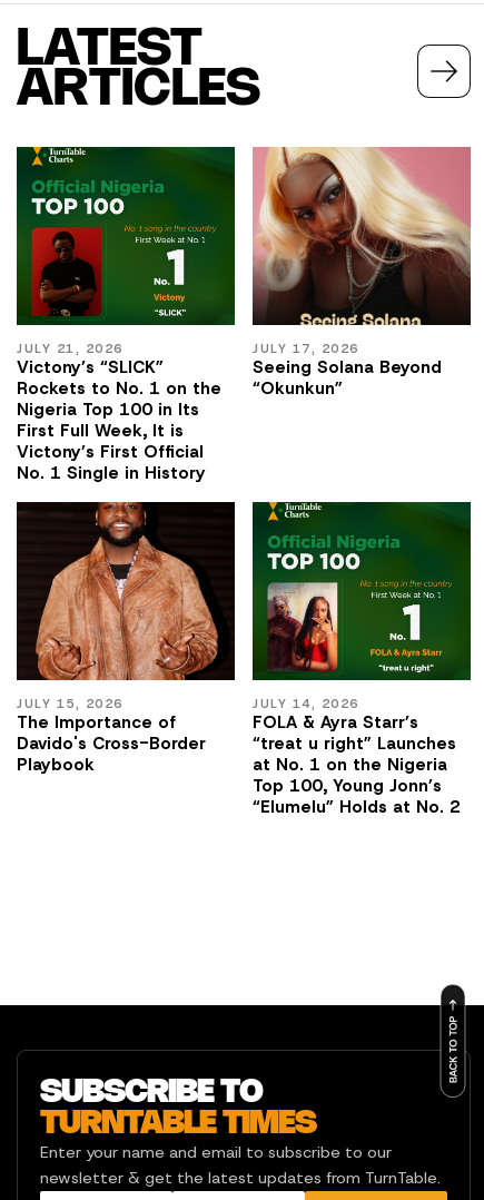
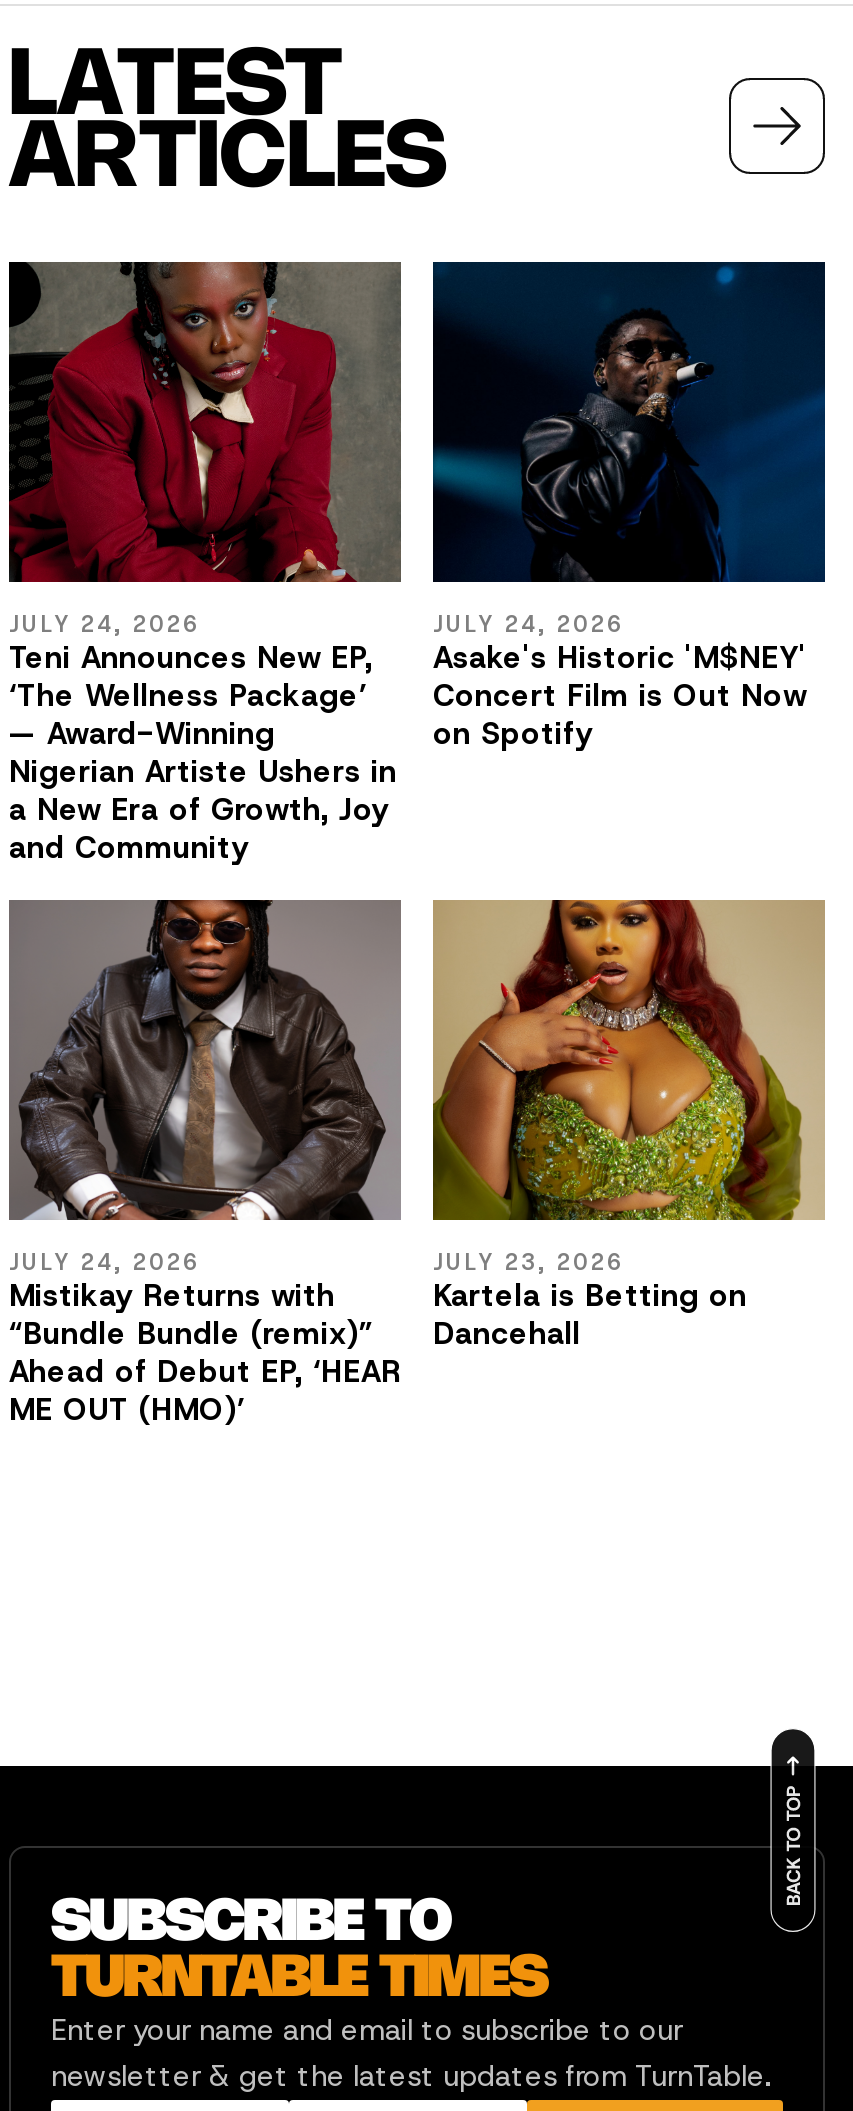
- [image]
- JULY 21, 2026
- Victony’s “SLICK”
- Rockets to No. 1 on the
- Nigeria Top 100 in Its
- First Full Week, It is
- Victony’s First Official
- No. 1 Single in History
+ [image]
+ JULY 24, 2026
+ Teni Announces New EP,
+ ‘The Wellness Package’
+ — Award-Winning
+ Nigerian Artiste Ushers in
+ a New Era of Growth, Joy
+ and Community

- [image]
- JULY 17, 2026
- Seeing Solana Beyond
- “Okunkun”
+ [image]
+ JULY 24, 2026
+ Asake's Historic 'M$NEY'
+ Concert Film is Out Now
+ on Spotify

- [image]
- JULY 15, 2026
- The Importance of
- Davido's Cross-Border
- Playbook
+ [image]
+ JULY 24, 2026
+ Mistikay Returns with
+ “Bundle Bundle (remix)”
+ Ahead of Debut EP, ‘HEAR
+ ME OUT (HMO)’

- [image]
- JULY 14, 2026
- FOLA & Ayra Starr’s
- “treat u right” Launches
- at No. 1 on the Nigeria
- Top 100, Young Jonn’s
- “Elumelu” Holds at No. 2
+ [image]
+ JULY 23, 2026
+ Kartela is Betting on
+ Dancehall
